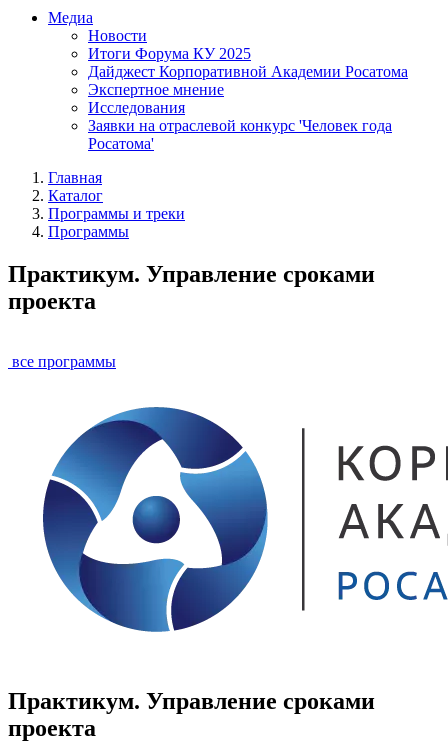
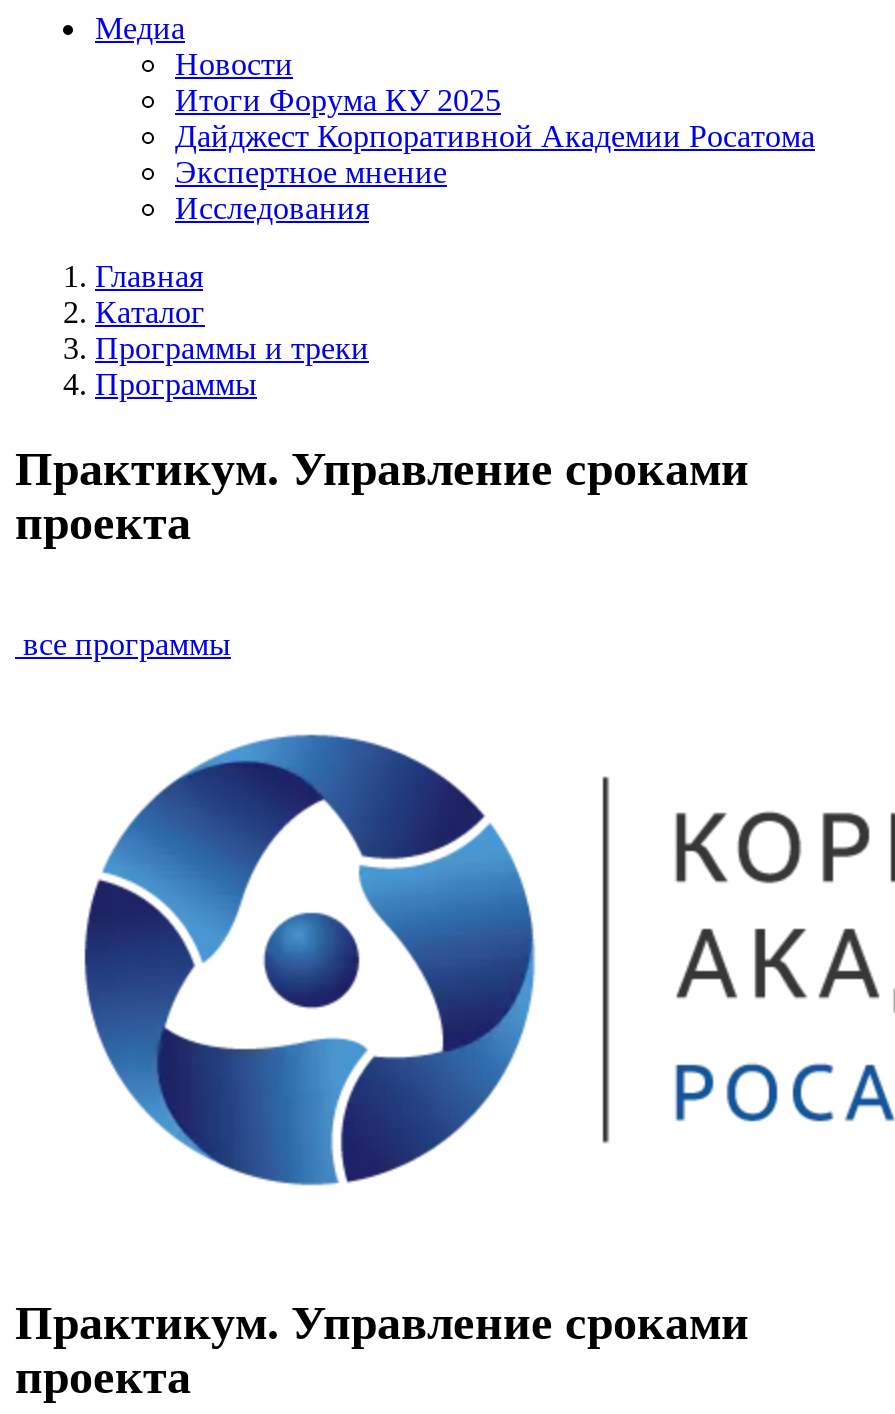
- Заявки на отраслевой конкурс 'Человек года
- Росатома'
